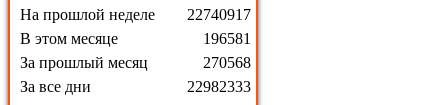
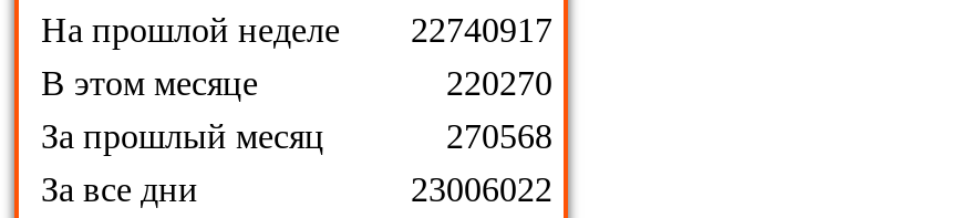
- 196581
+ 220270

- 22982333
+ 23006022
